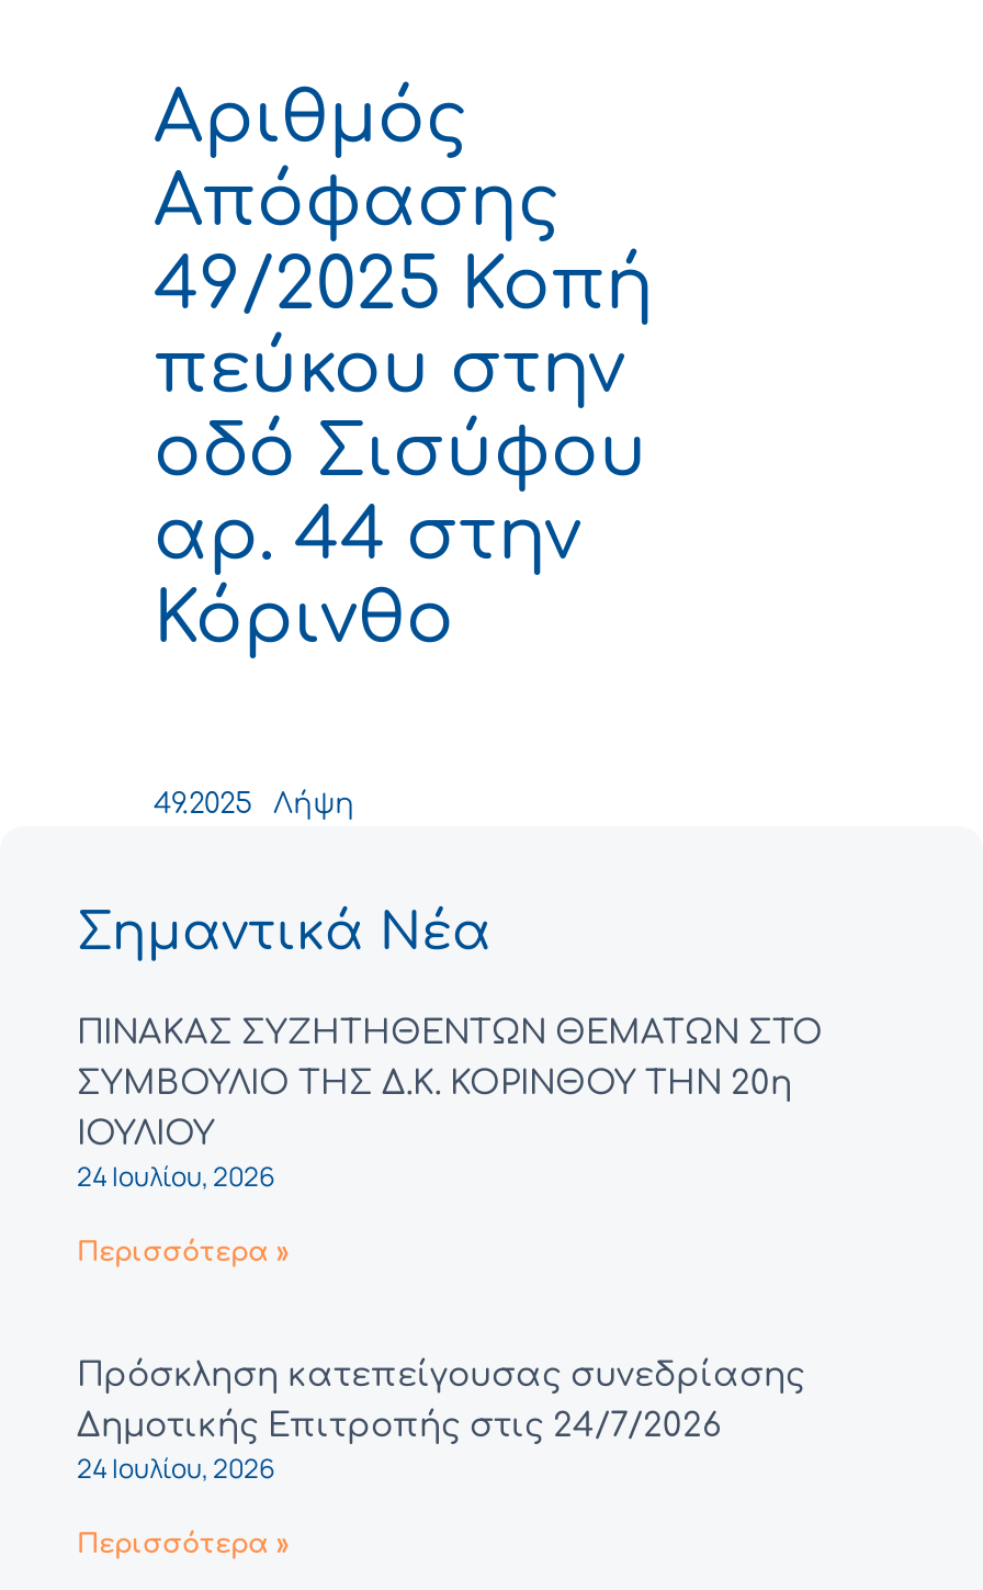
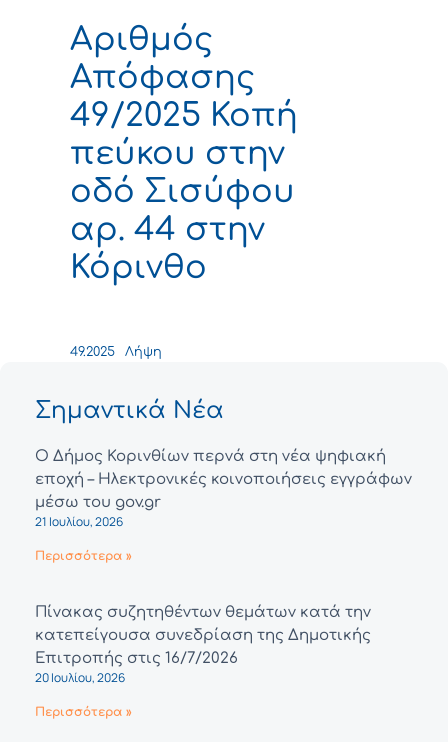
- ΠΙΝΑΚΑΣ ΣΥΖΗΤΗΘΕΝΤΩΝ ΘΕΜΑΤΩΝ ΣΤΟ
- ΣΥΜΒΟΥΛΙΟ ΤΗΣ Δ.Κ. ΚΟΡΙΝΘΟΥ ΤΗΝ 20η
- ΙΟΥΛΙΟΥ
- 24 Ιουλίου, 2026
+ Ο Δήμος Κορινθίων περνά στη νέα ψηφιακή
+ εποχή – Ηλεκτρονικές κοινοποιήσεις εγγράφων
+ μέσω του gov.gr
+ 21 Ιουλίου, 2026

- Πρόσκληση κατεπείγουσας συνεδρίασης
- Δημοτικής Επιτροπής στις 24/7/2026
- 24 Ιουλίου, 2026
+ Πίνακας συζητηθέντων θεμάτων κατά την
+ κατεπείγουσα συνεδρίαση της Δημοτικής
+ Επιτροπής στις 16/7/2026
+ 20 Ιουλίου, 2026
